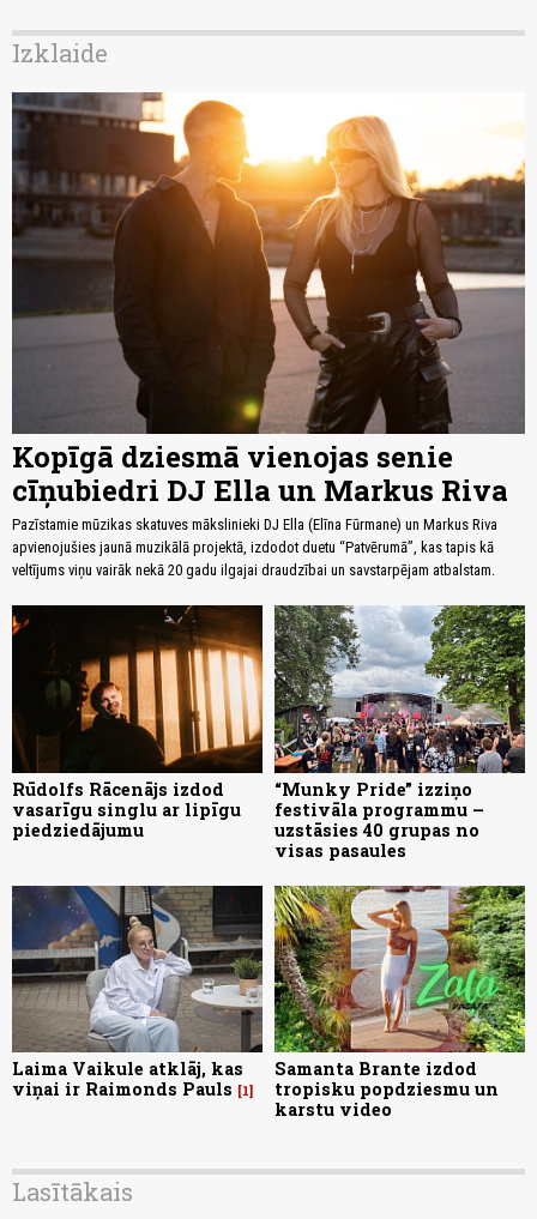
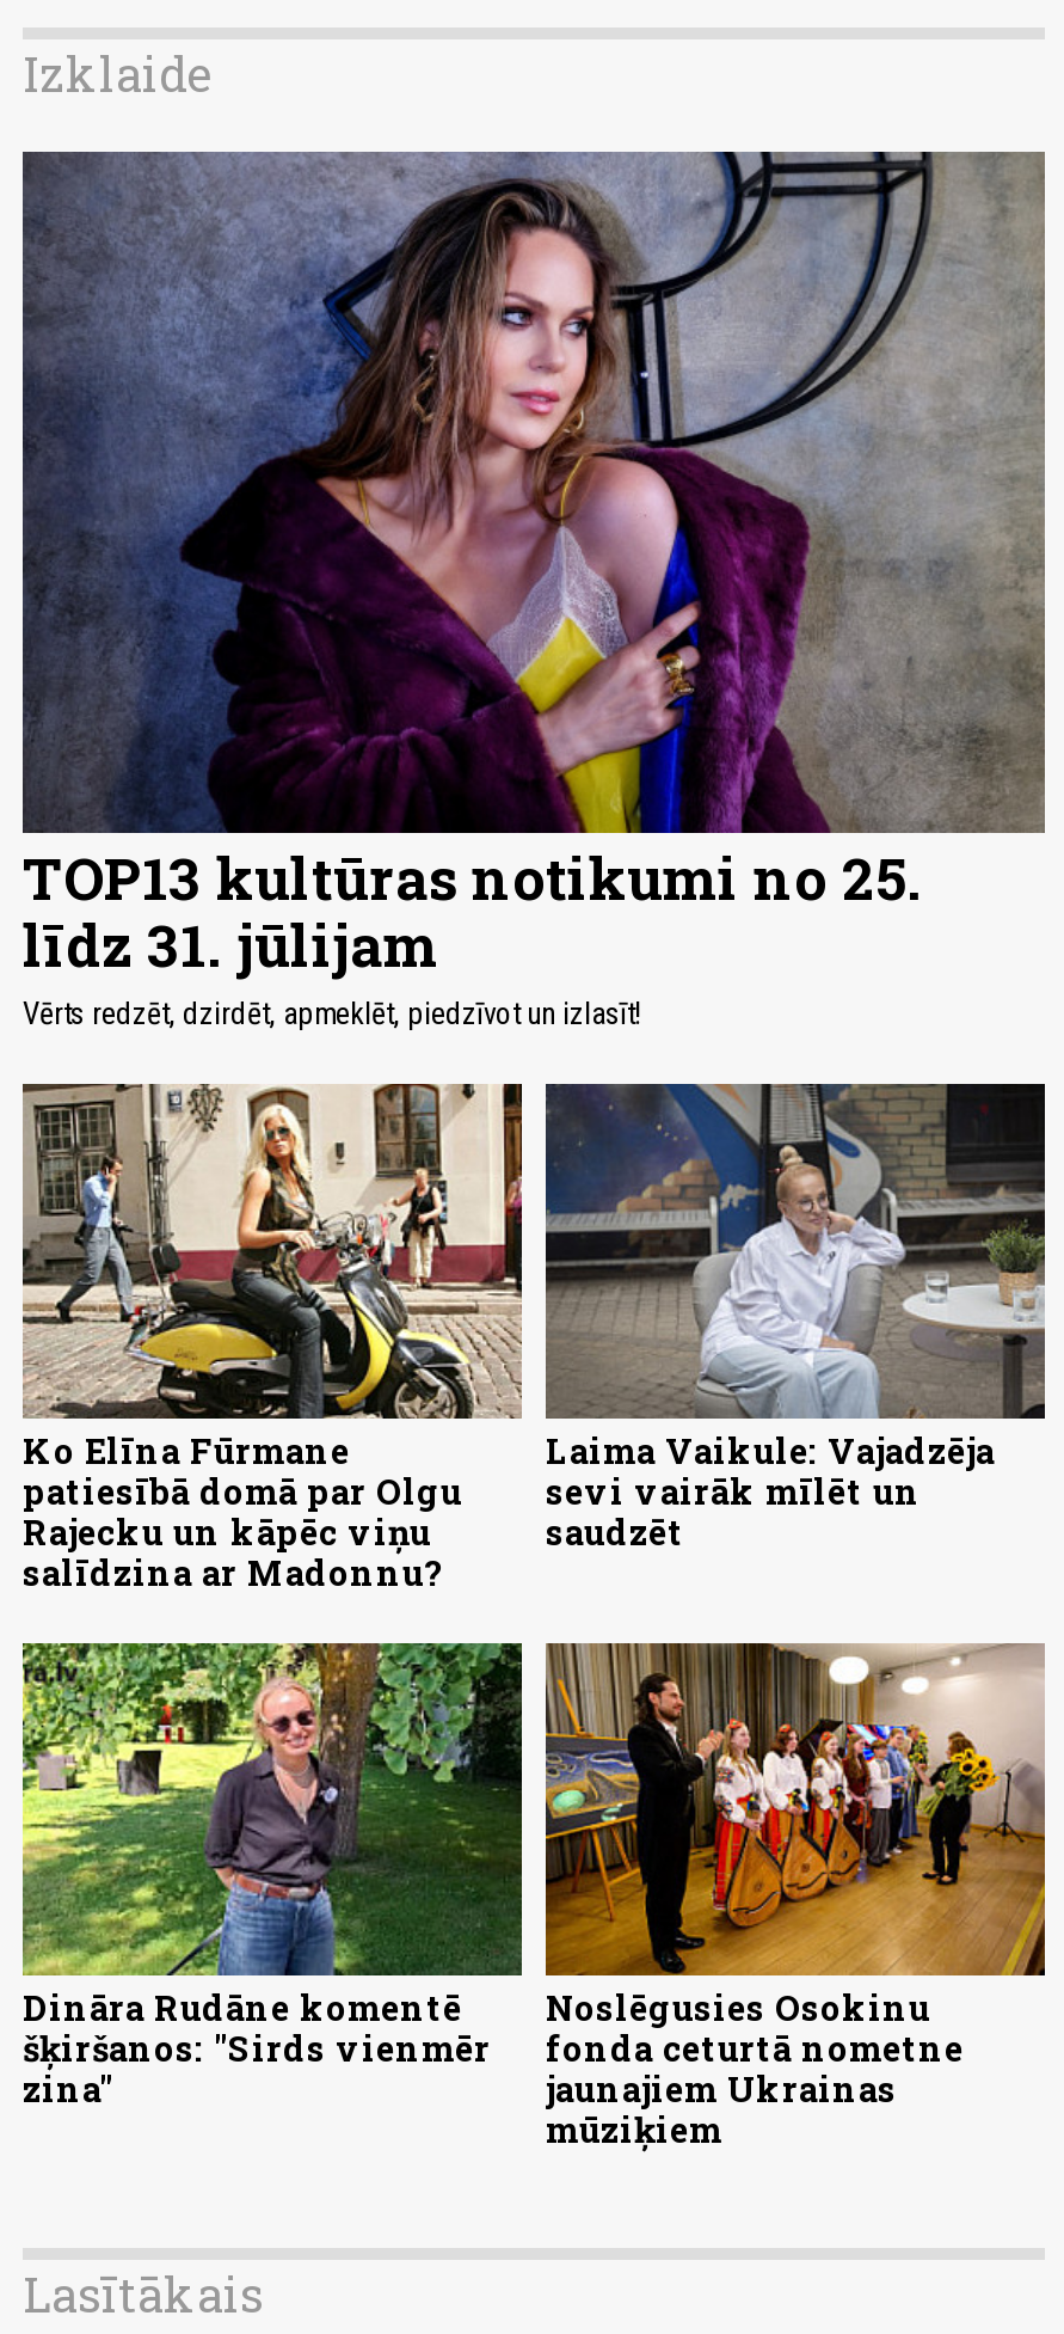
- [image]
- Kopīgā dziesmā vienojas senie
- cīņubiedri DJ Ella un Markus Riva
- Pazīstamie mūzikas skatuves mākslinieki DJ Ella (Elīna Fūrmane) un Markus Riva
- apvienojušies jaunā muzikālā projektā, izdodot duetu “Patvērumā”, kas tapis kā
- veltījums viņu vairāk nekā 20 gadu ilgajai draudzībai un savstarpējam atbalstam.
+ [image]
+ TOP13 kultūras notikumi no 25.
+ līdz 31. jūlijam
+ Vērts redzēt, dzirdēt, apmeklēt, piedzīvot un izlasīt!

- [image]
- Rūdolfs Rācenājs izdod
- vasarīgu singlu ar lipīgu
- piedziedājumu
+ [image]
+ Ko Elīna Fūrmane
+ patiesībā domā par Olgu
+ Rajecku un kāpēc viņu
+ salīdzina ar Madonnu?

- [image]
- “Munky Pride” izziņo
- festivāla programmu –
- uzstāsies 40 grupas no
- visas pasaules
+ [image]
+ Laima Vaikule: Vajadzēja
+ sevi vairāk mīlēt un
+ saudzēt

- [image]
- Laima Vaikule atklāj, kas
- viņai ir Raimonds Pauls 1
+ [image]
+ Dināra Rudāne komentē
+ šķiršanos: "Sirds vienmēr
+ zina"

- [image]
- Samanta Brante izdod
- tropisku popdziesmu un
- karstu video
+ [image]
+ Noslēgusies Osokinu
+ fonda ceturtā nometne
+ jaunajiem Ukrainas
+ mūziķiem
